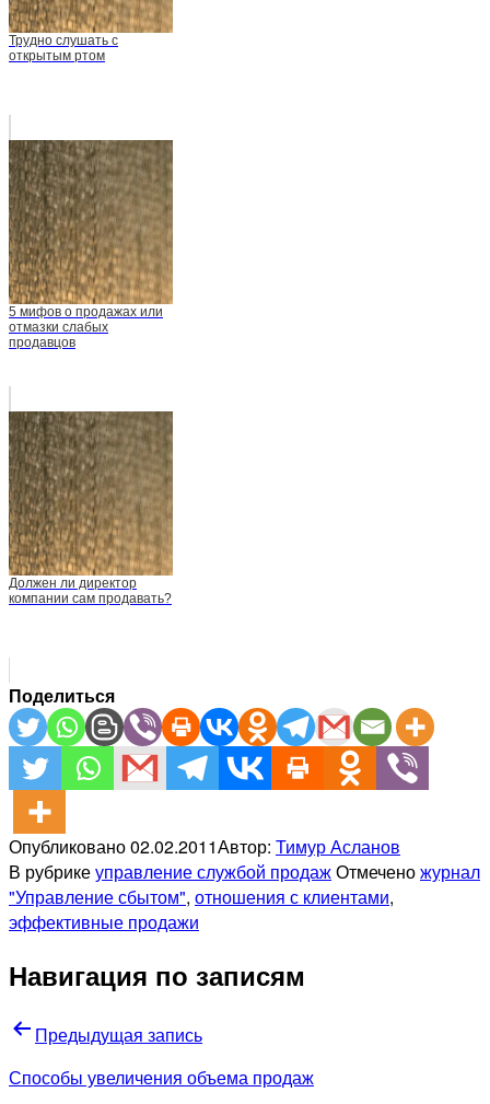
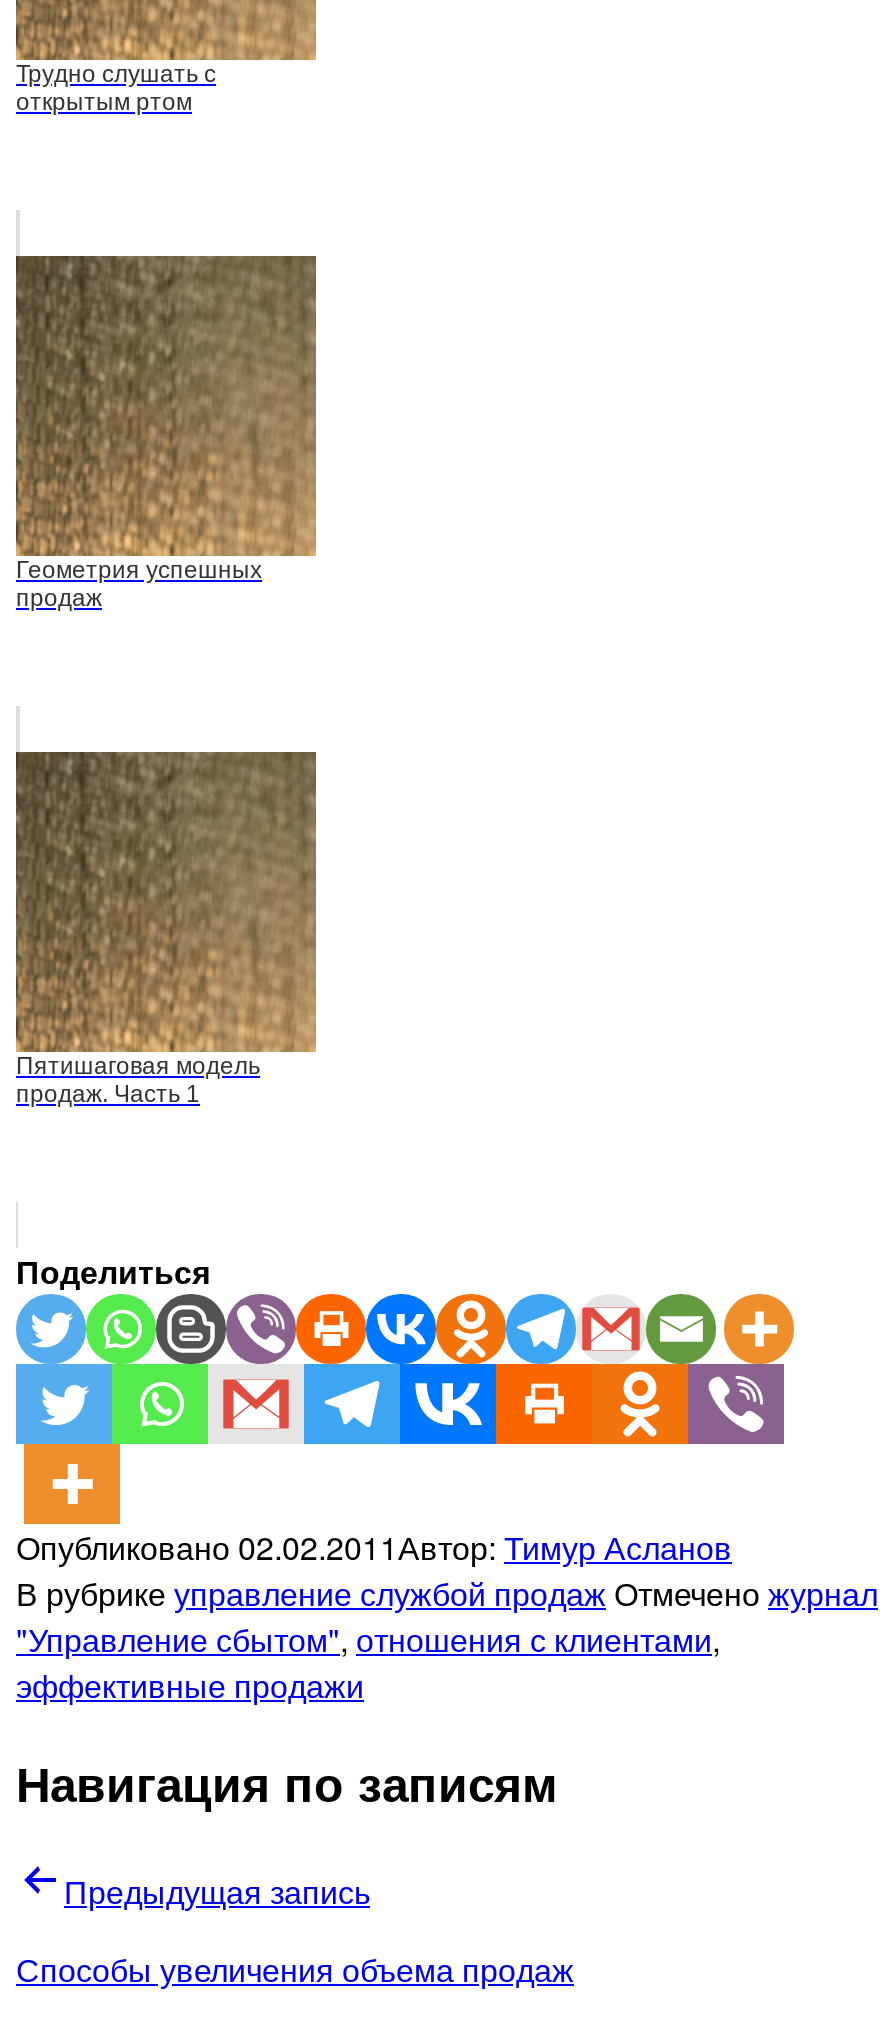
- 5 мифов о продажах или
- отмазки слабых
- продавцов
+ Геометрия успешных
+ продаж

- Должен ли директор
- компании сам продавать?
+ Пятишаговая модель
+ продаж. Часть 1
